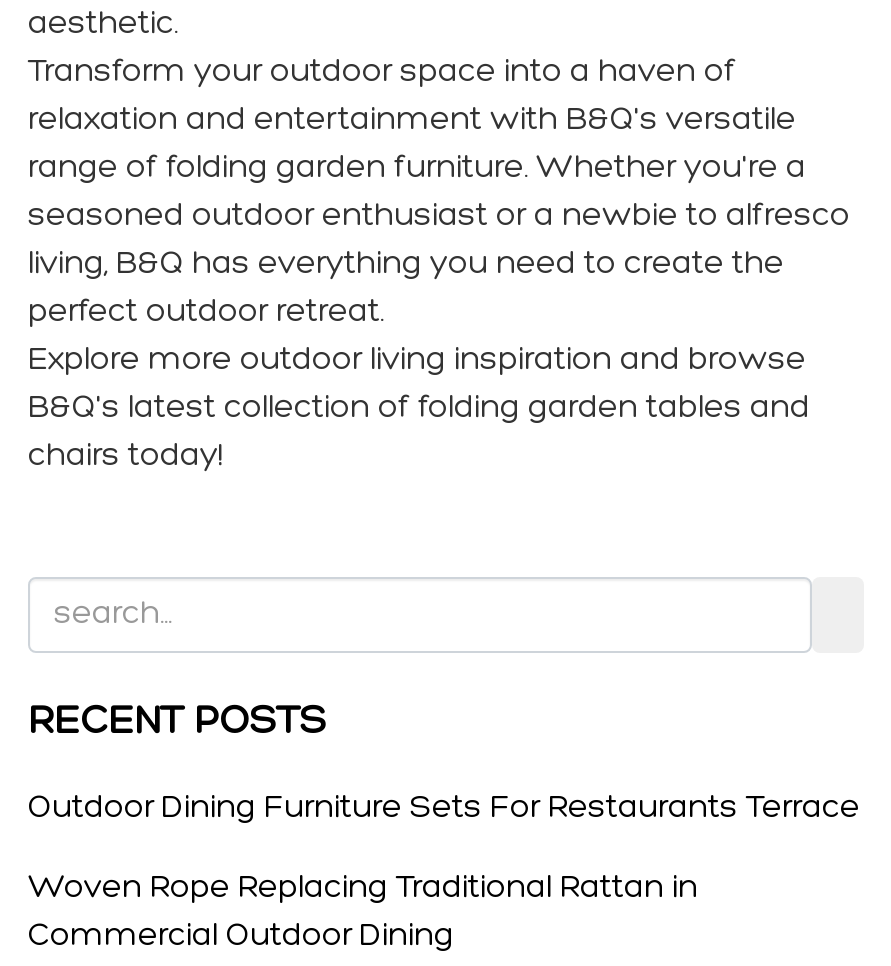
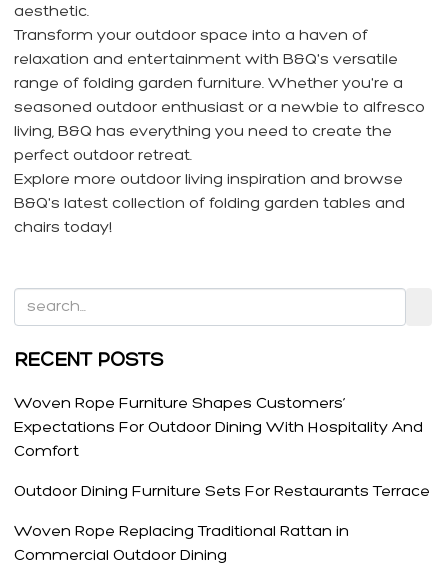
+ Woven Rope Furniture Shapes Customers’
+ Expectations For Outdoor Dining With Hospitality And
+ Comfort
